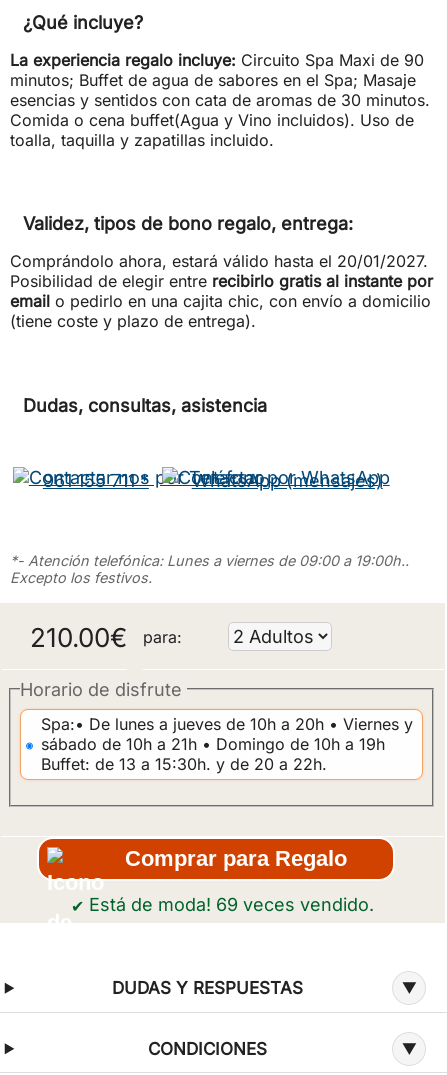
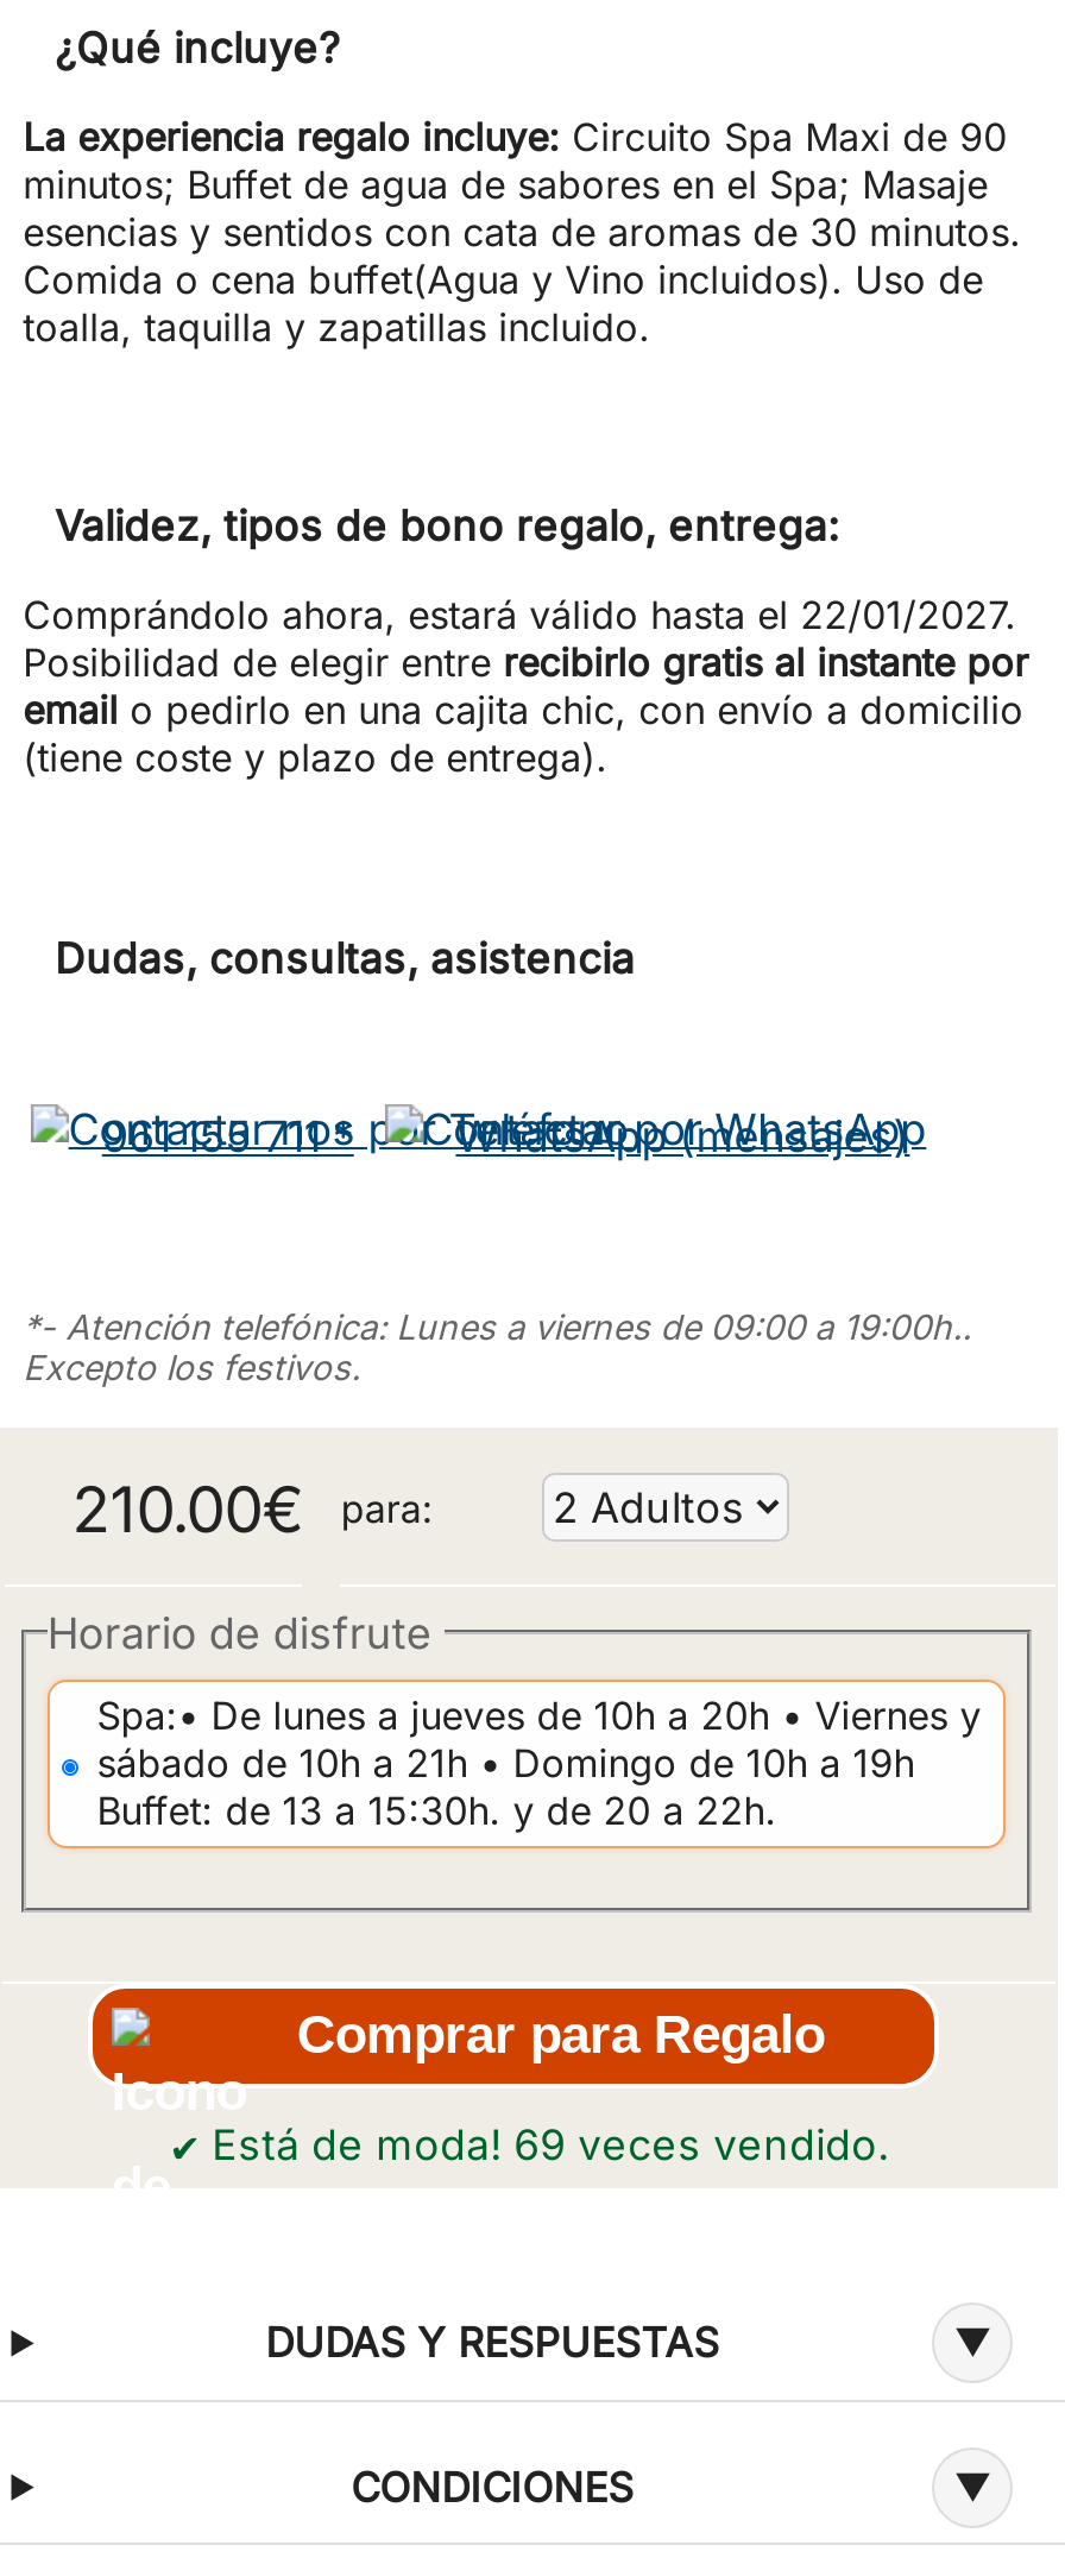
- Comprándolo ahora, estará válido hasta el 20/01/2027.
+ Comprándolo ahora, estará válido hasta el 22/01/2027.
